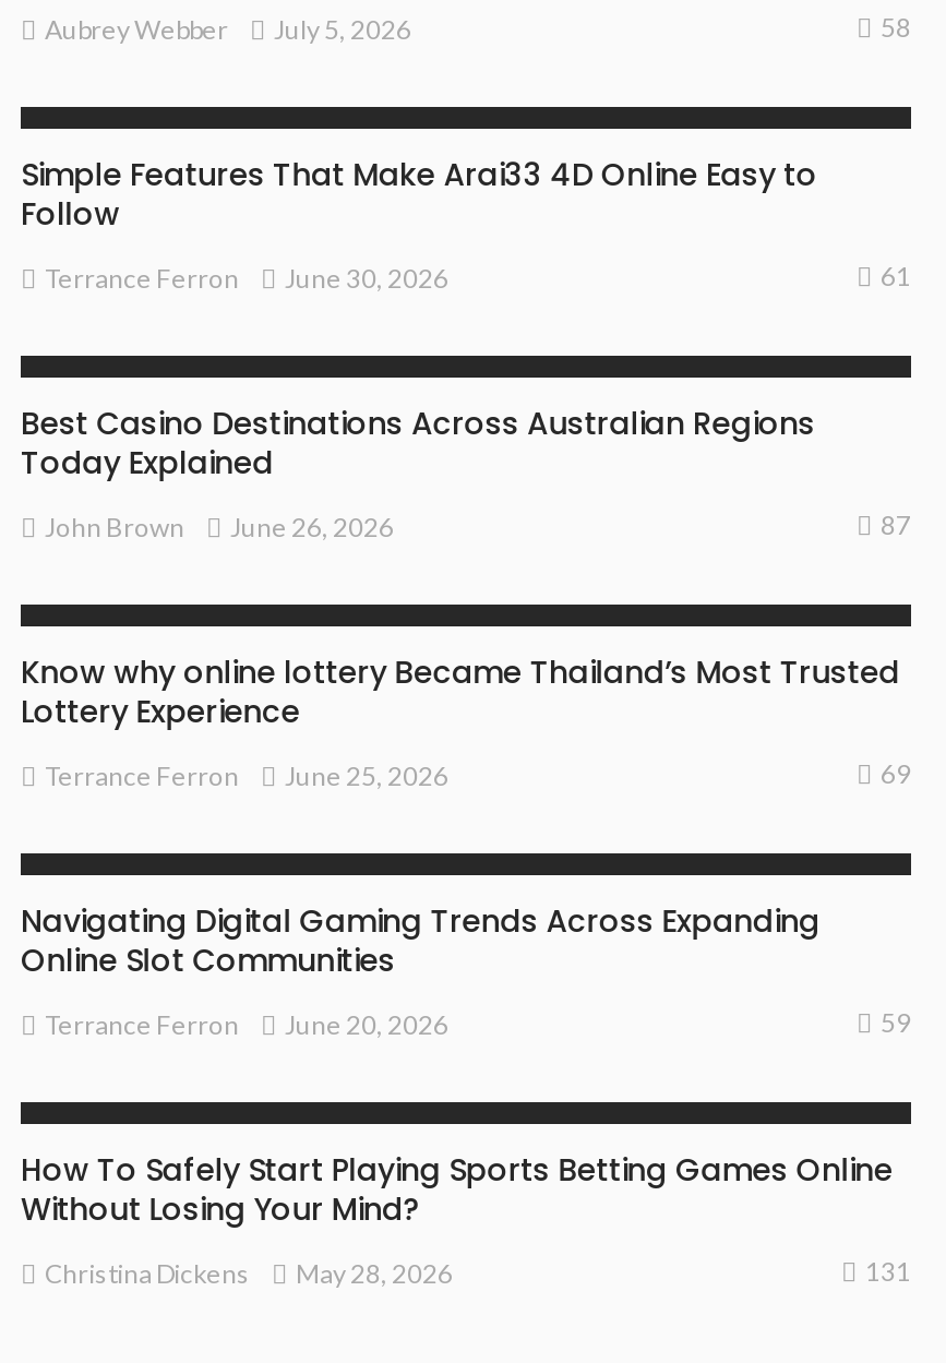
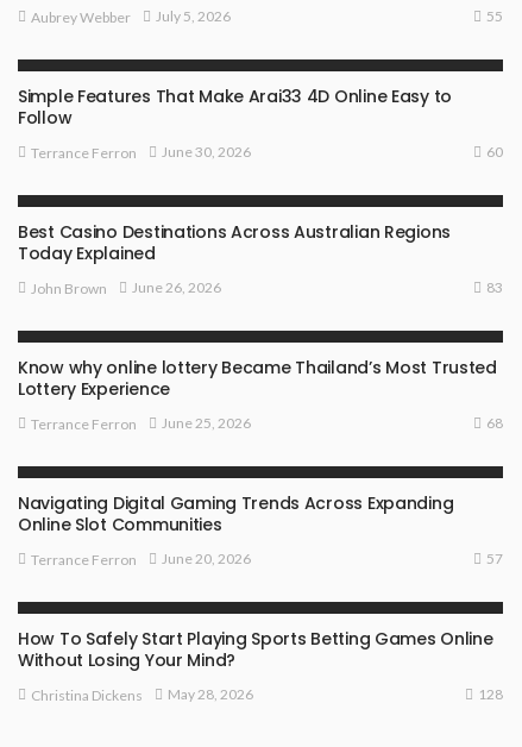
- 58
+ 55

- 61
+ 60

- 87
+ 83

- 69
+ 68

- 59
+ 57

- 131
+ 128
